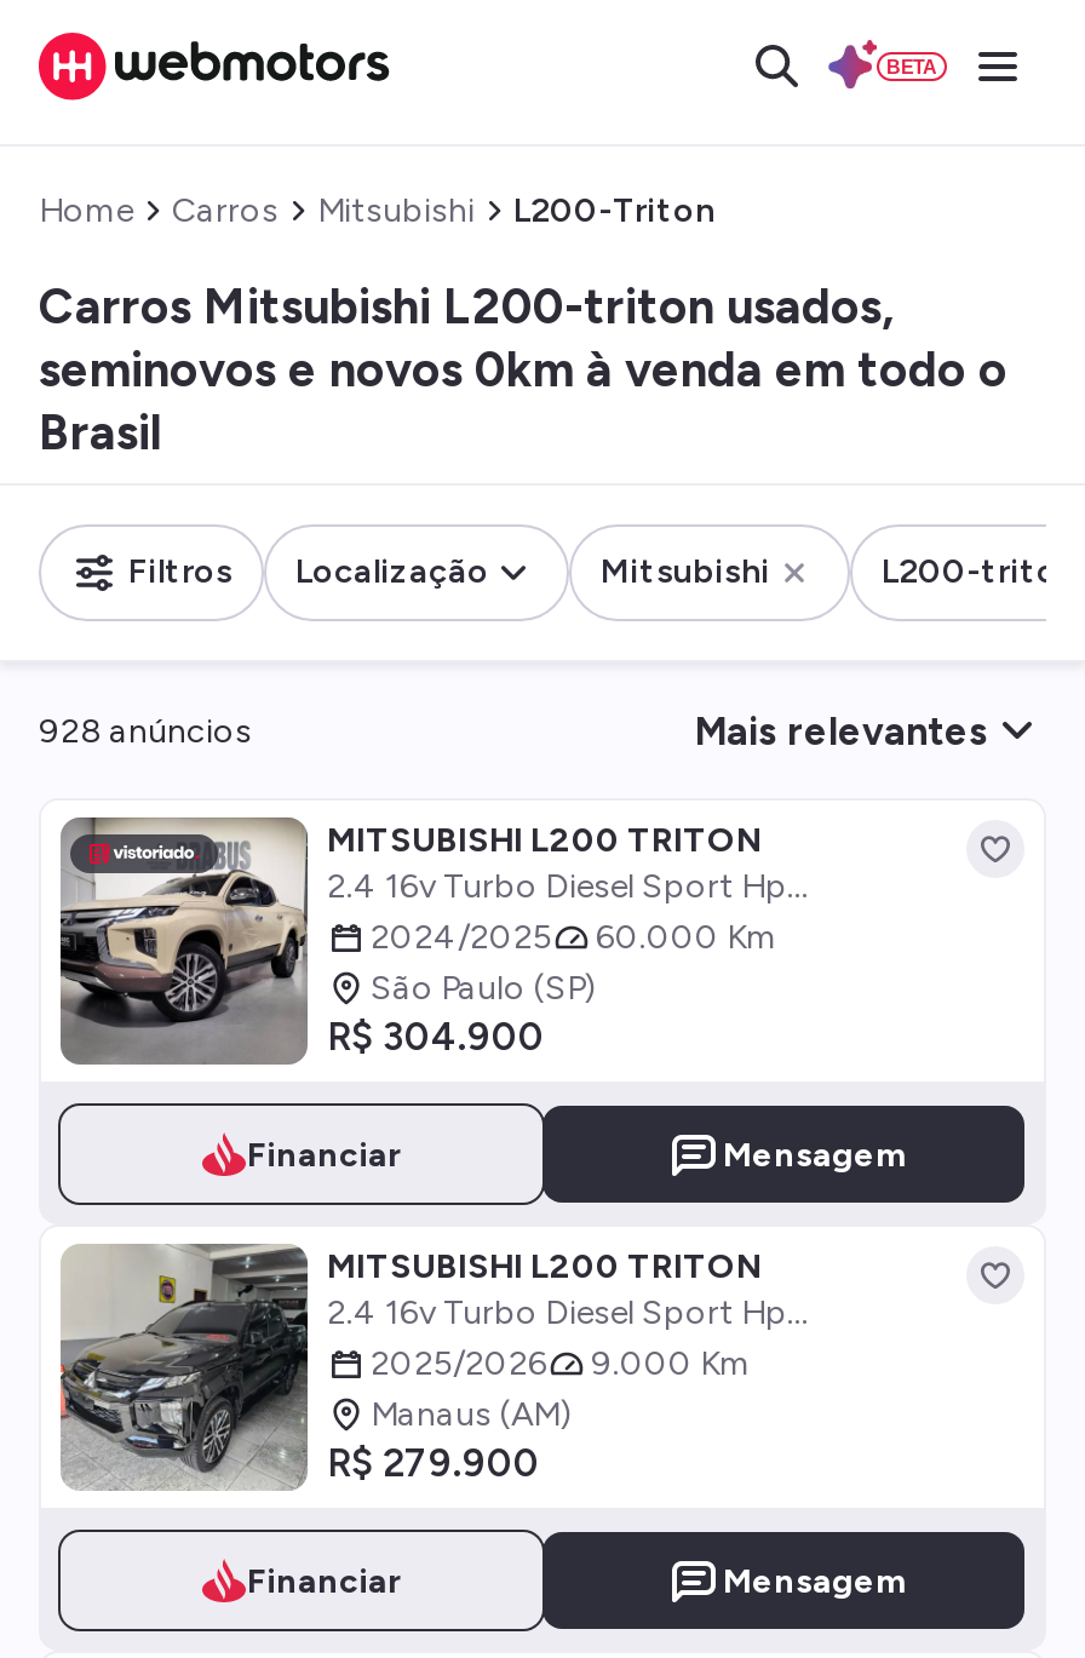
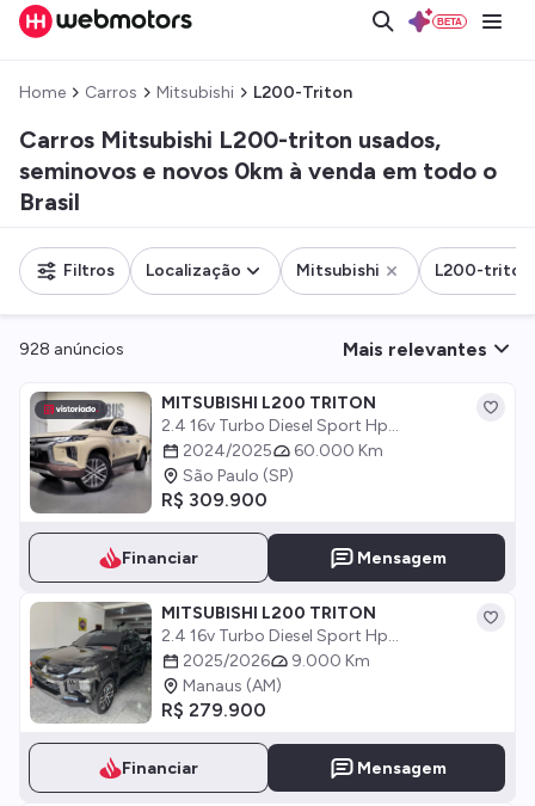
- R$ 304.900
+ R$ 309.900
